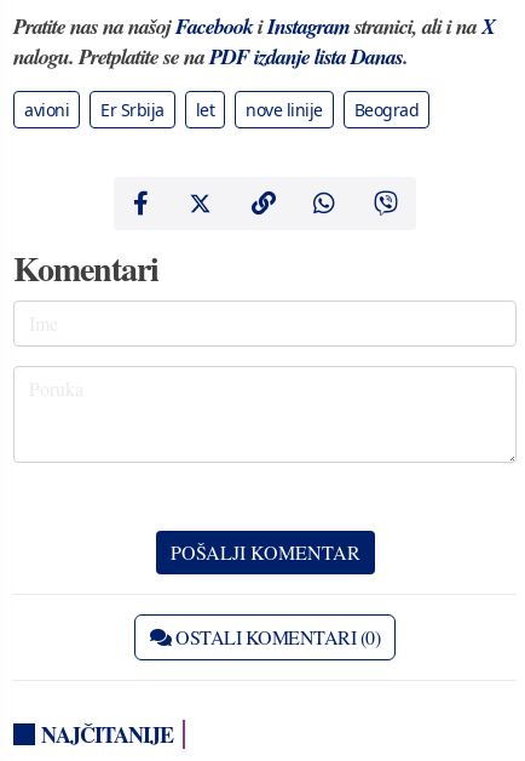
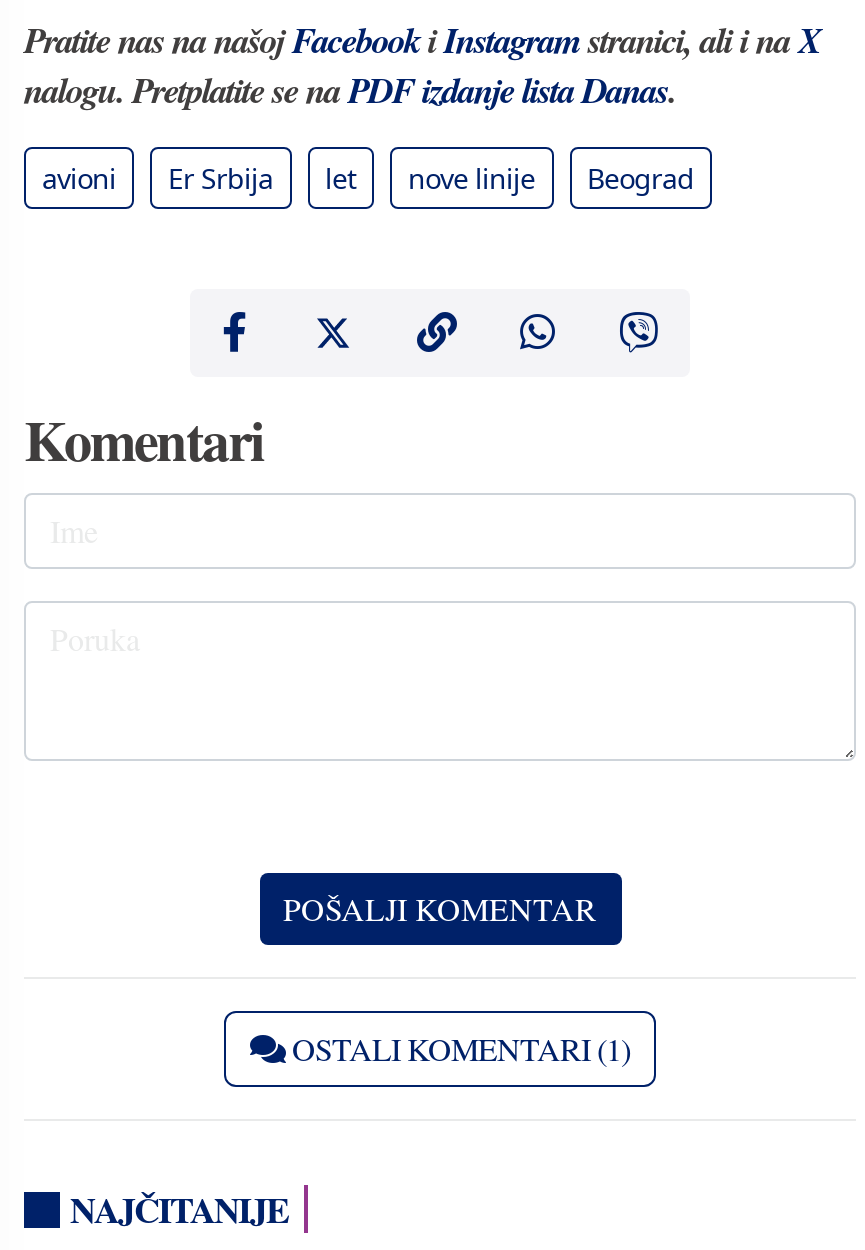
- OSTALI KOMENTARI (0)
+ OSTALI KOMENTARI (1)
